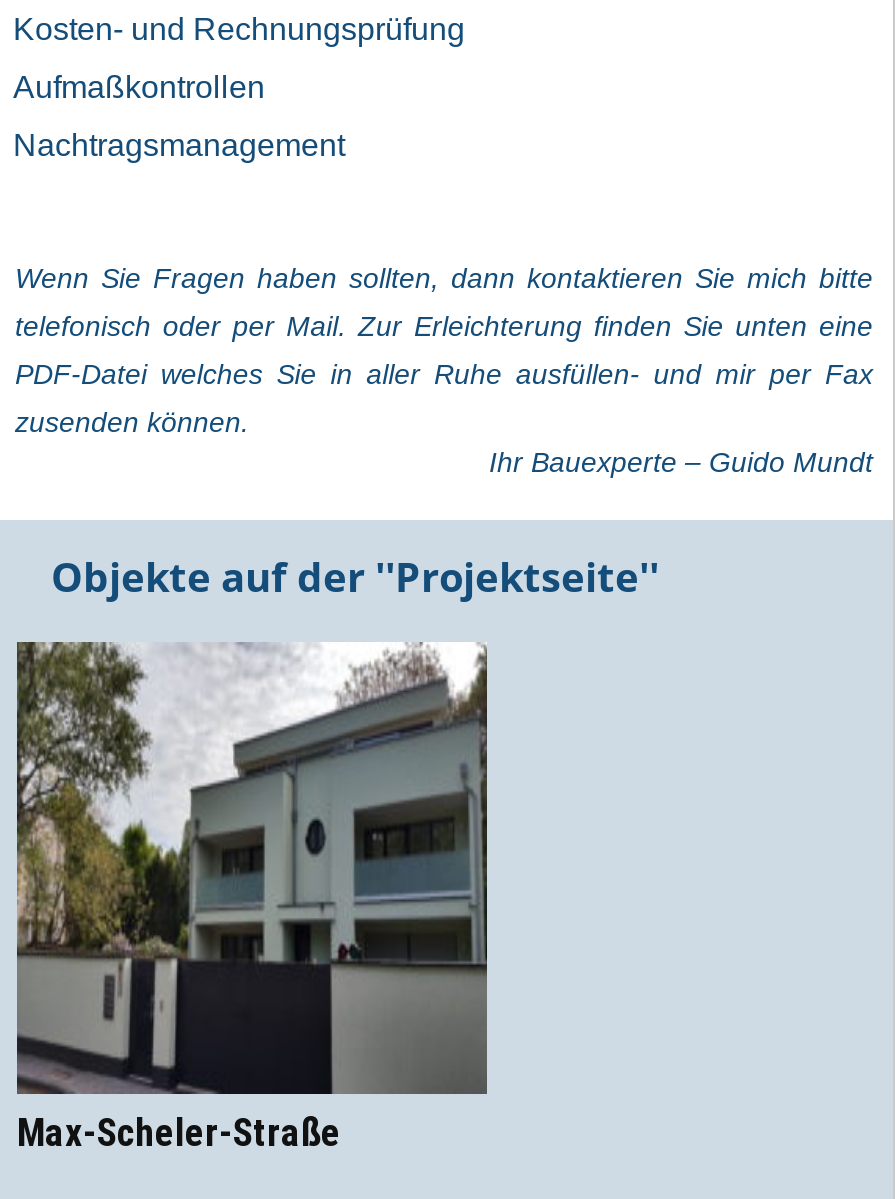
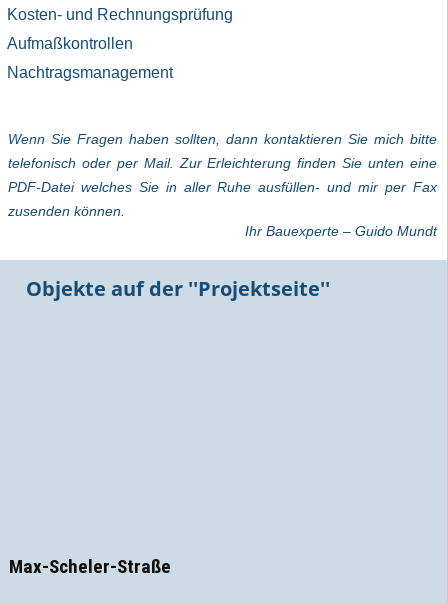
- [image]
